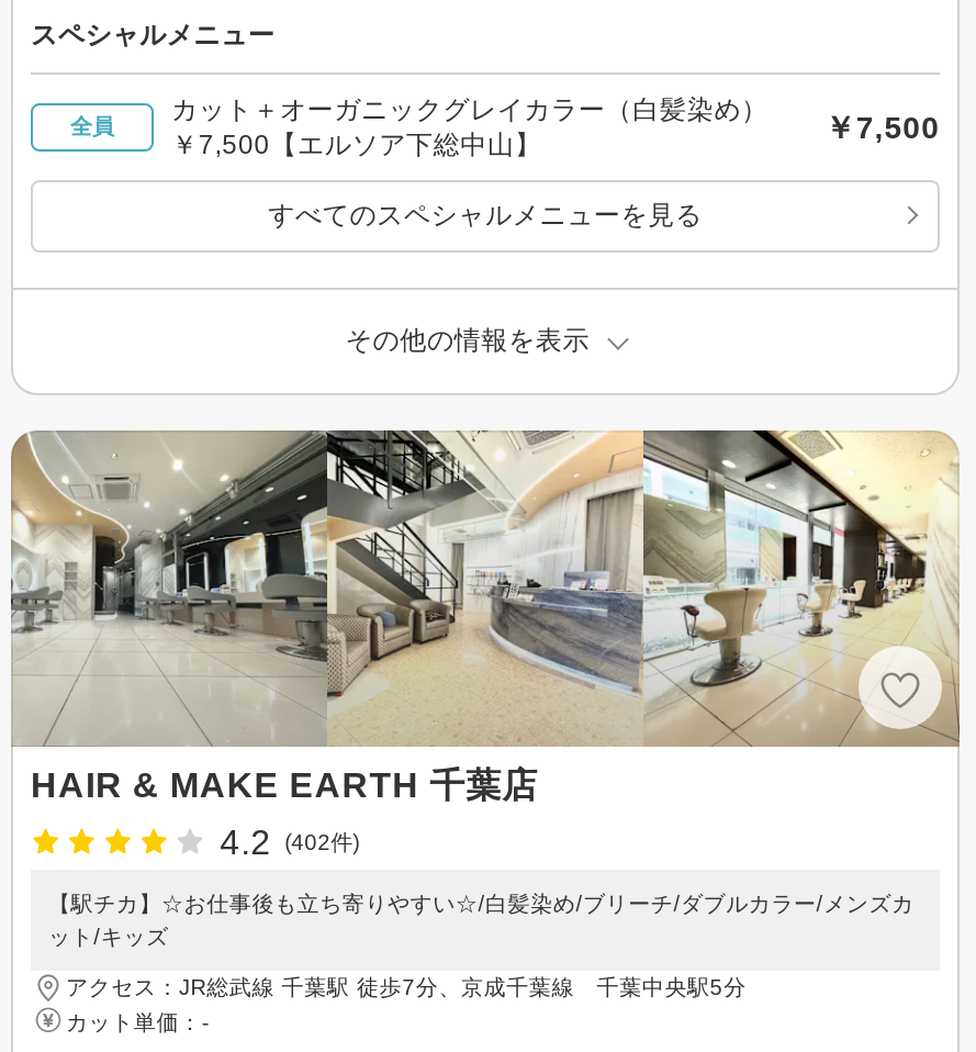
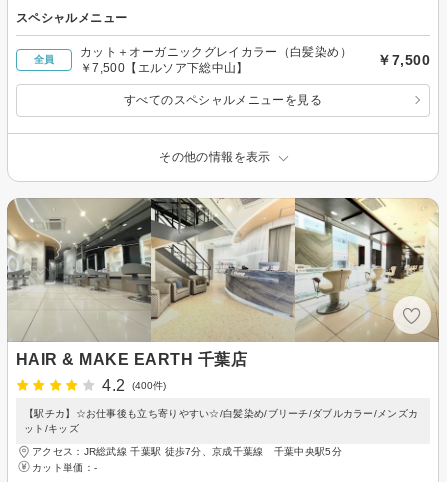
- 4.2 (402件)
+ 4.2 (400件)
